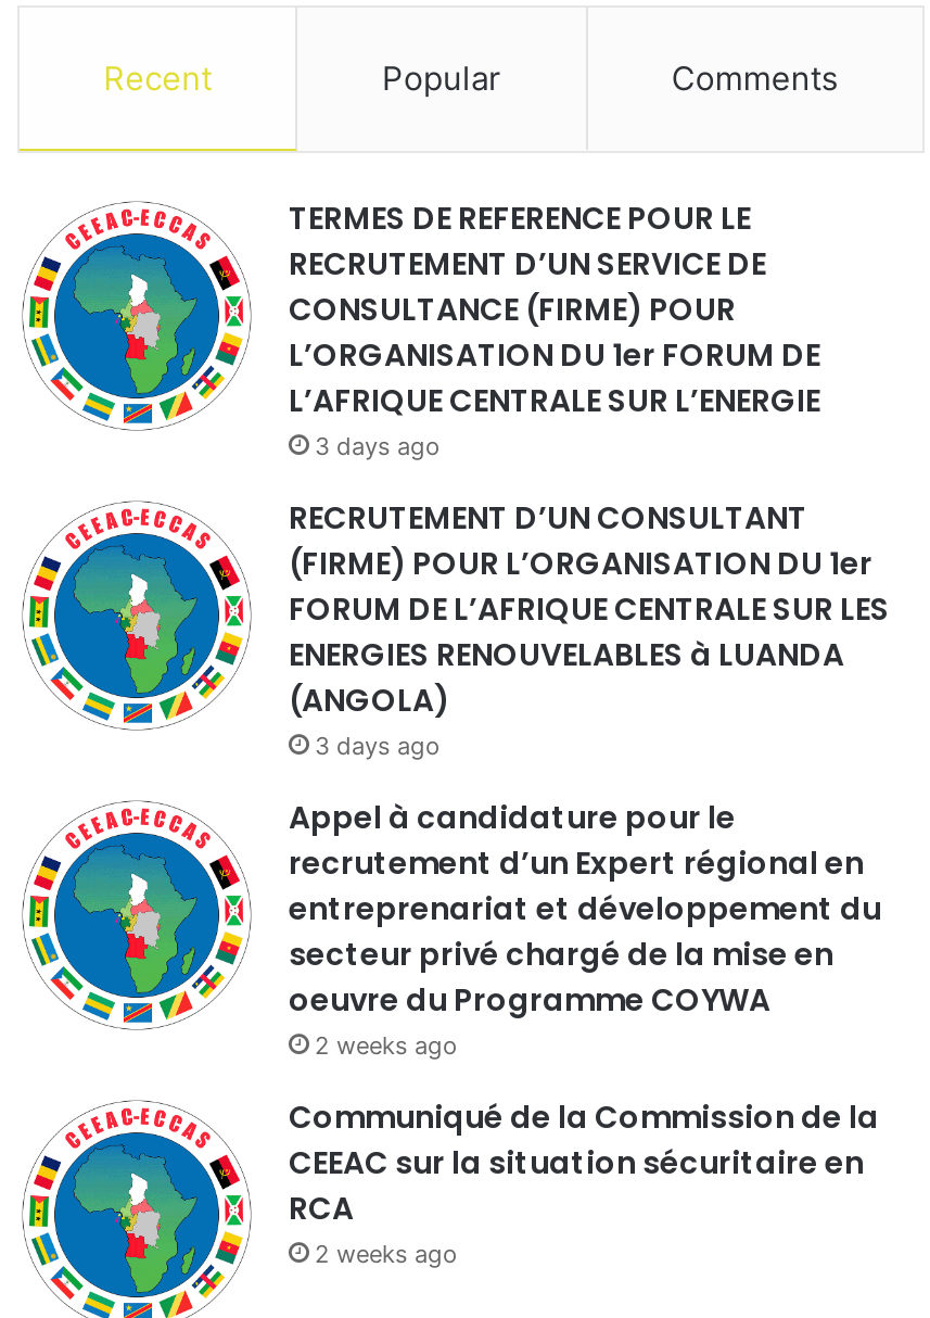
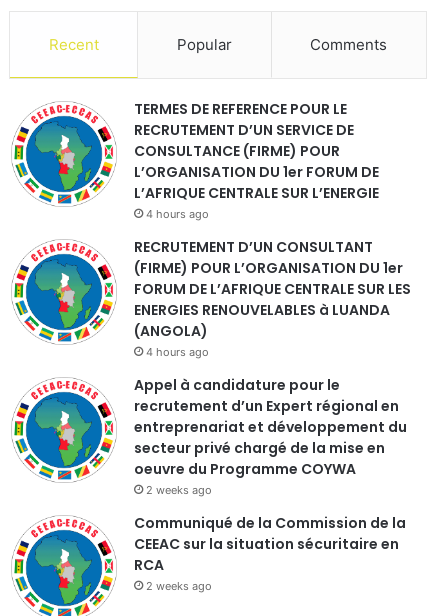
- 3 days ago
+ 4 hours ago

- 3 days ago
+ 4 hours ago
